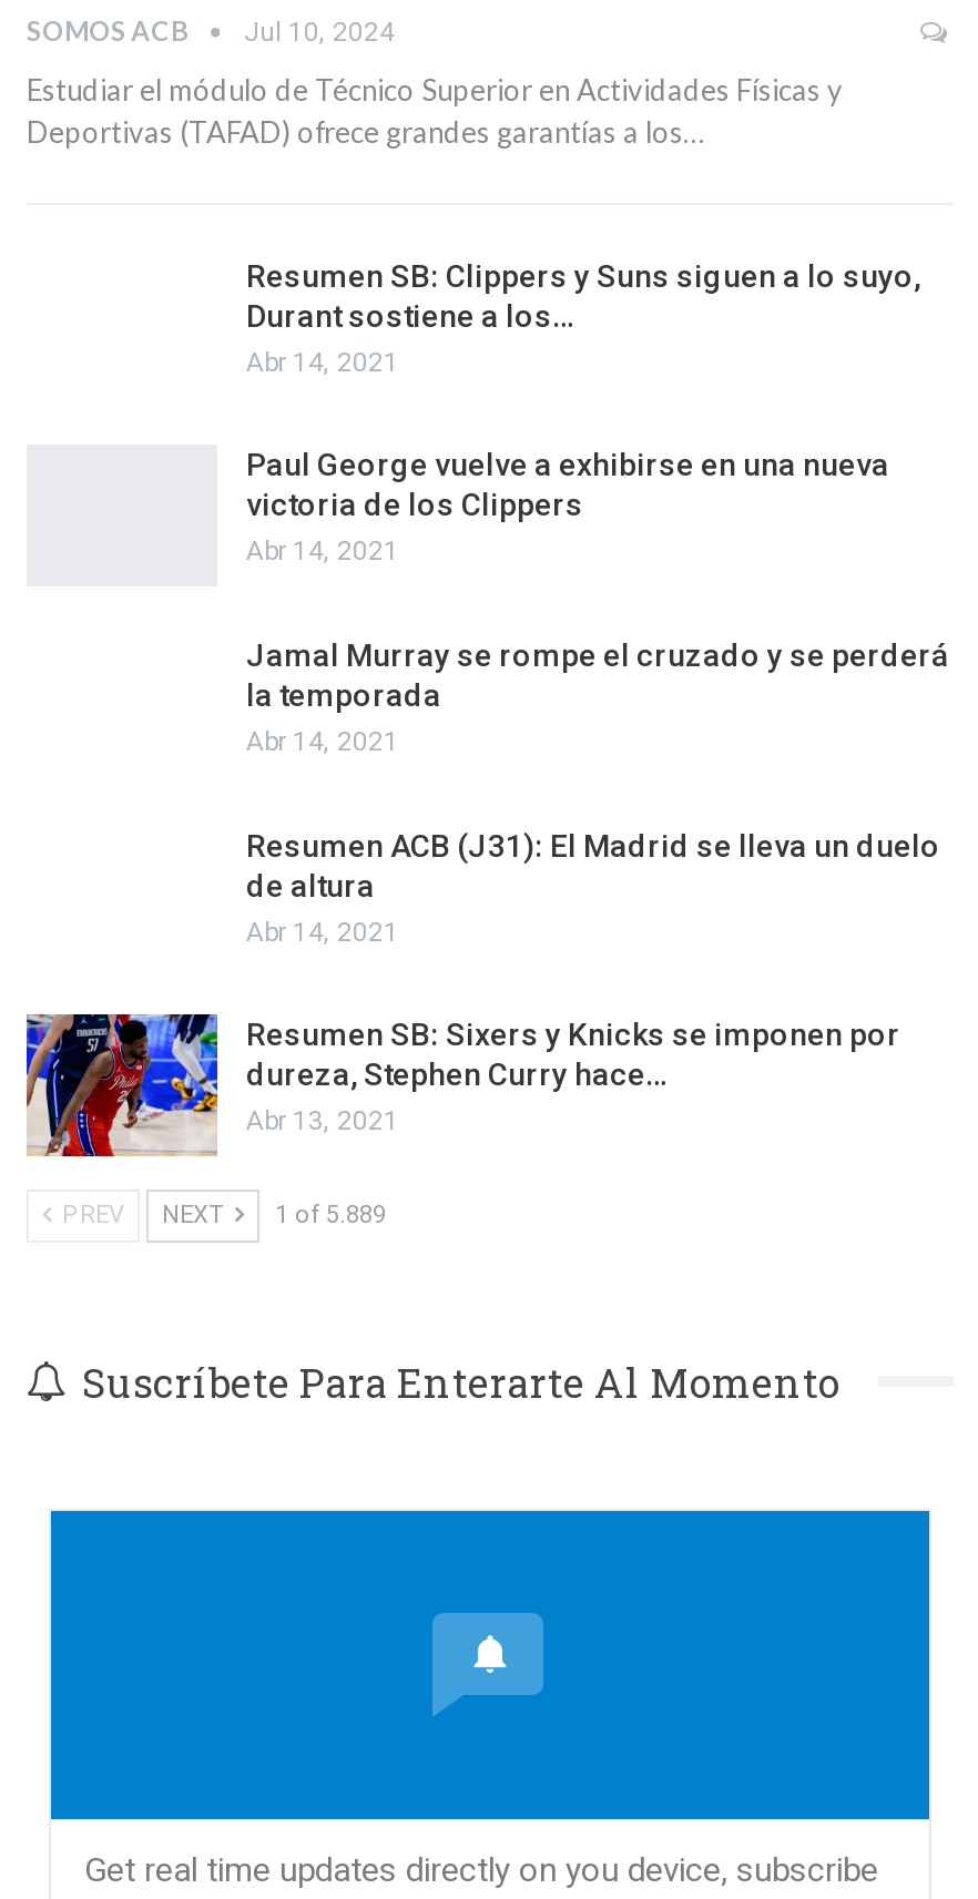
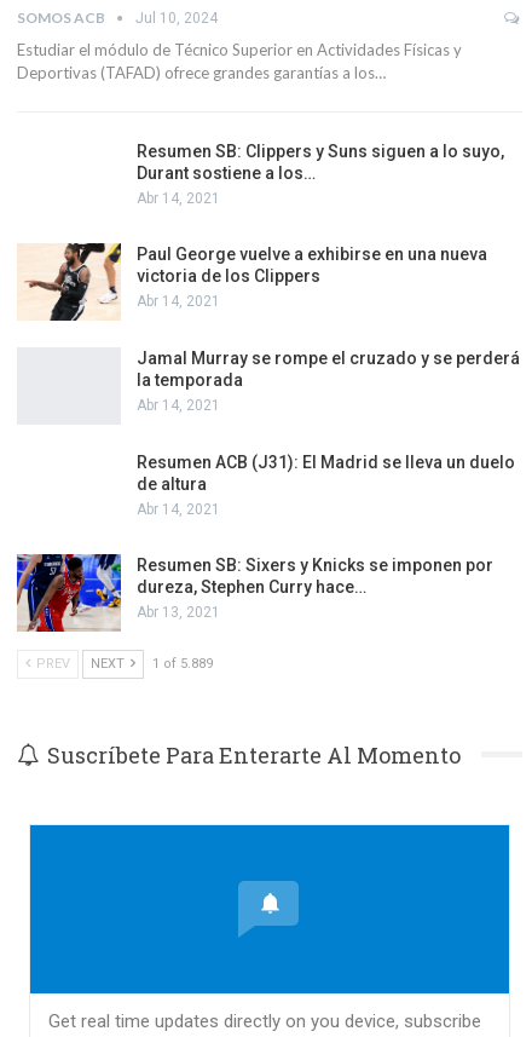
+ [image]
